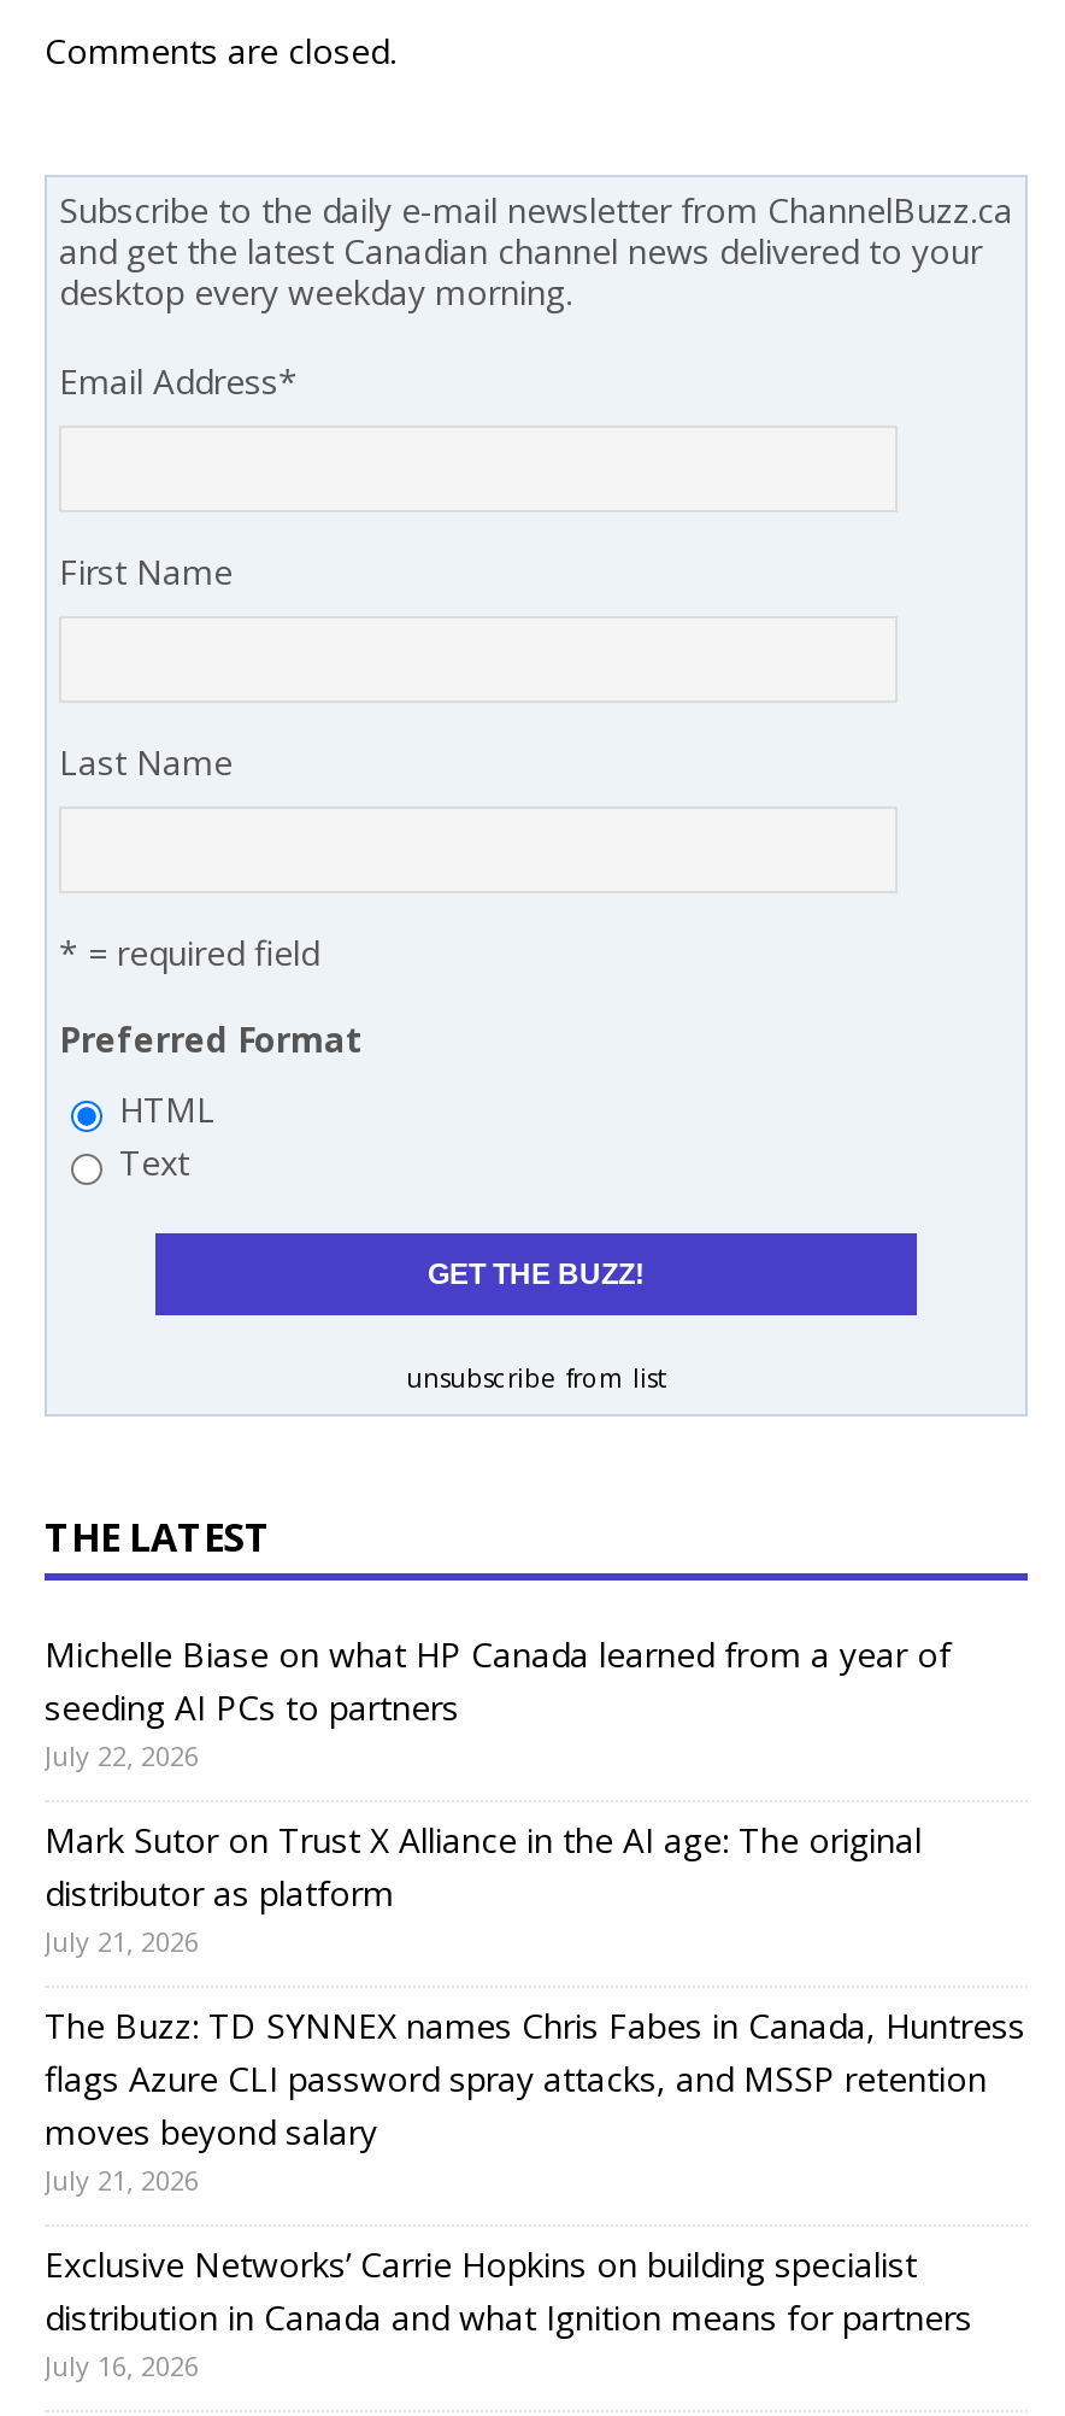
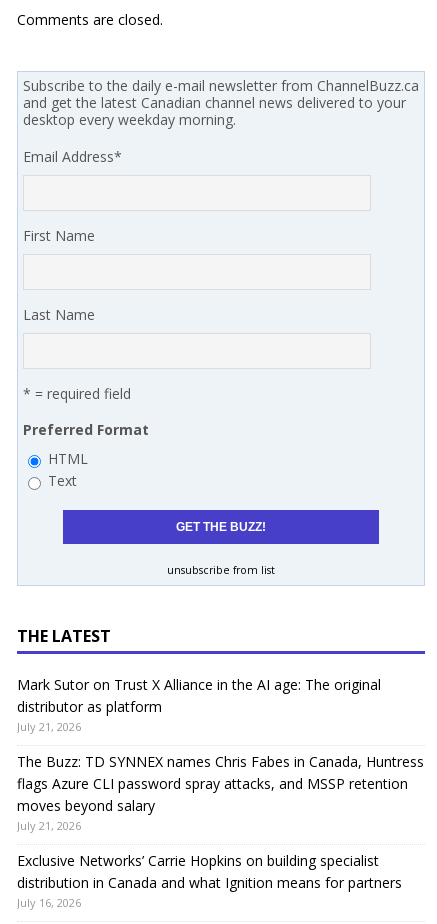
- Michelle Biase on what HP Canada learned from a year of
- seeding AI PCs to partners
- July 22, 2026
